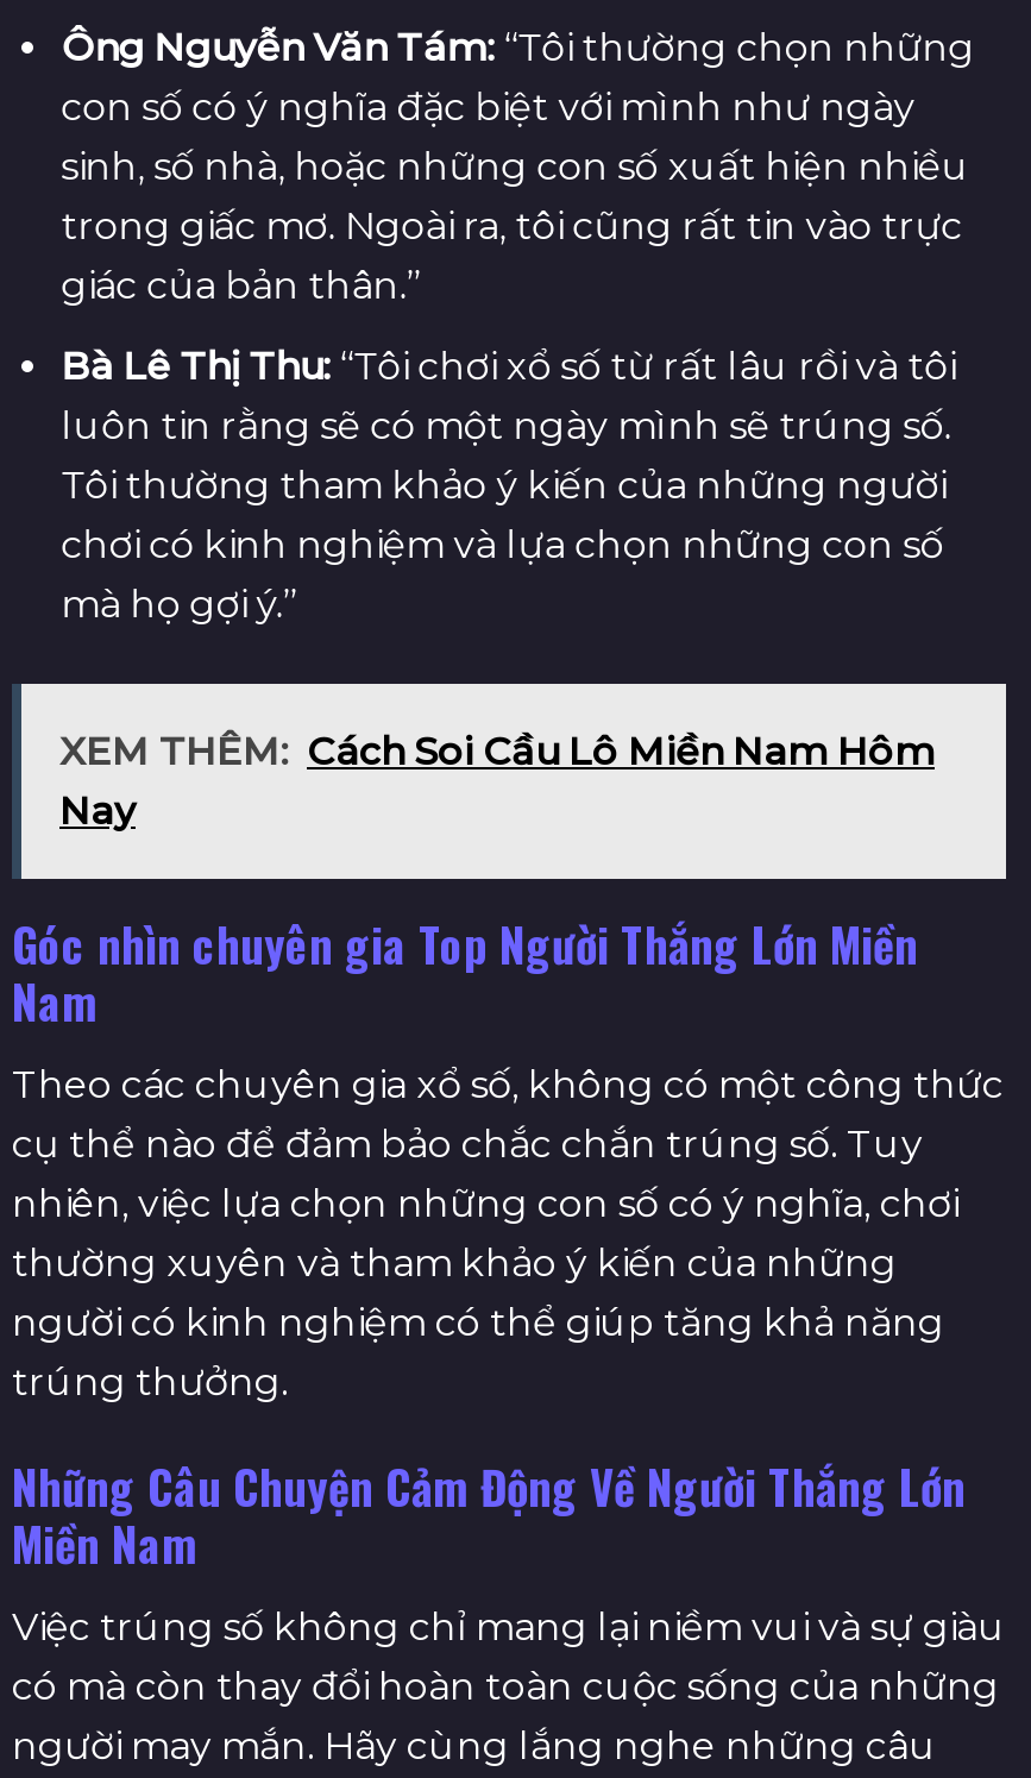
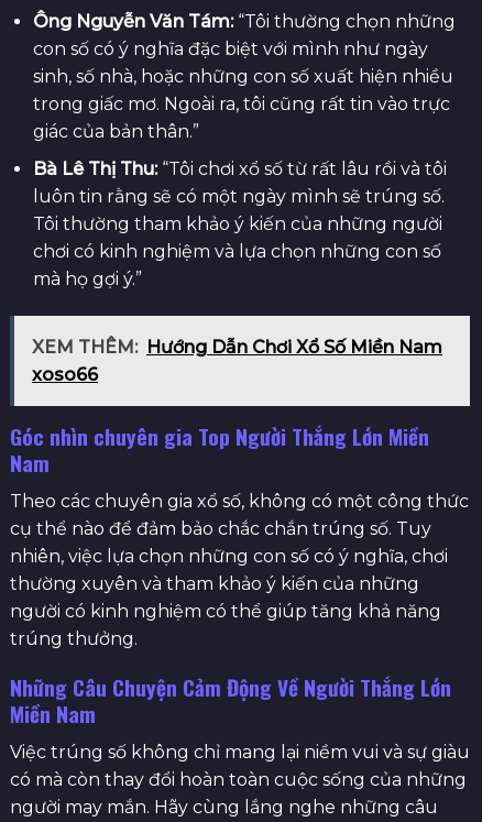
- XEM THÊM: Cách Soi Cầu Lô Miền Nam Hôm
- Nay
+ XEM THÊM: Hướng Dẫn Chơi Xổ Số Miền Nam
+ xoso66
